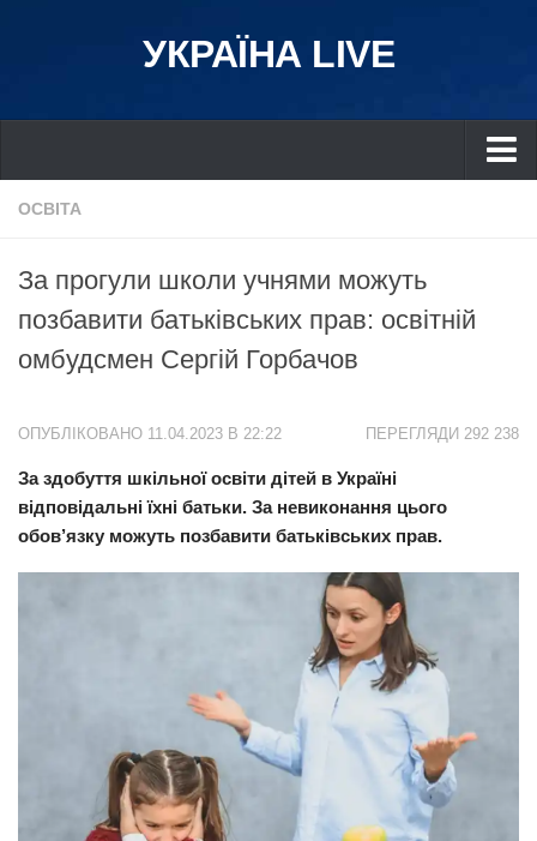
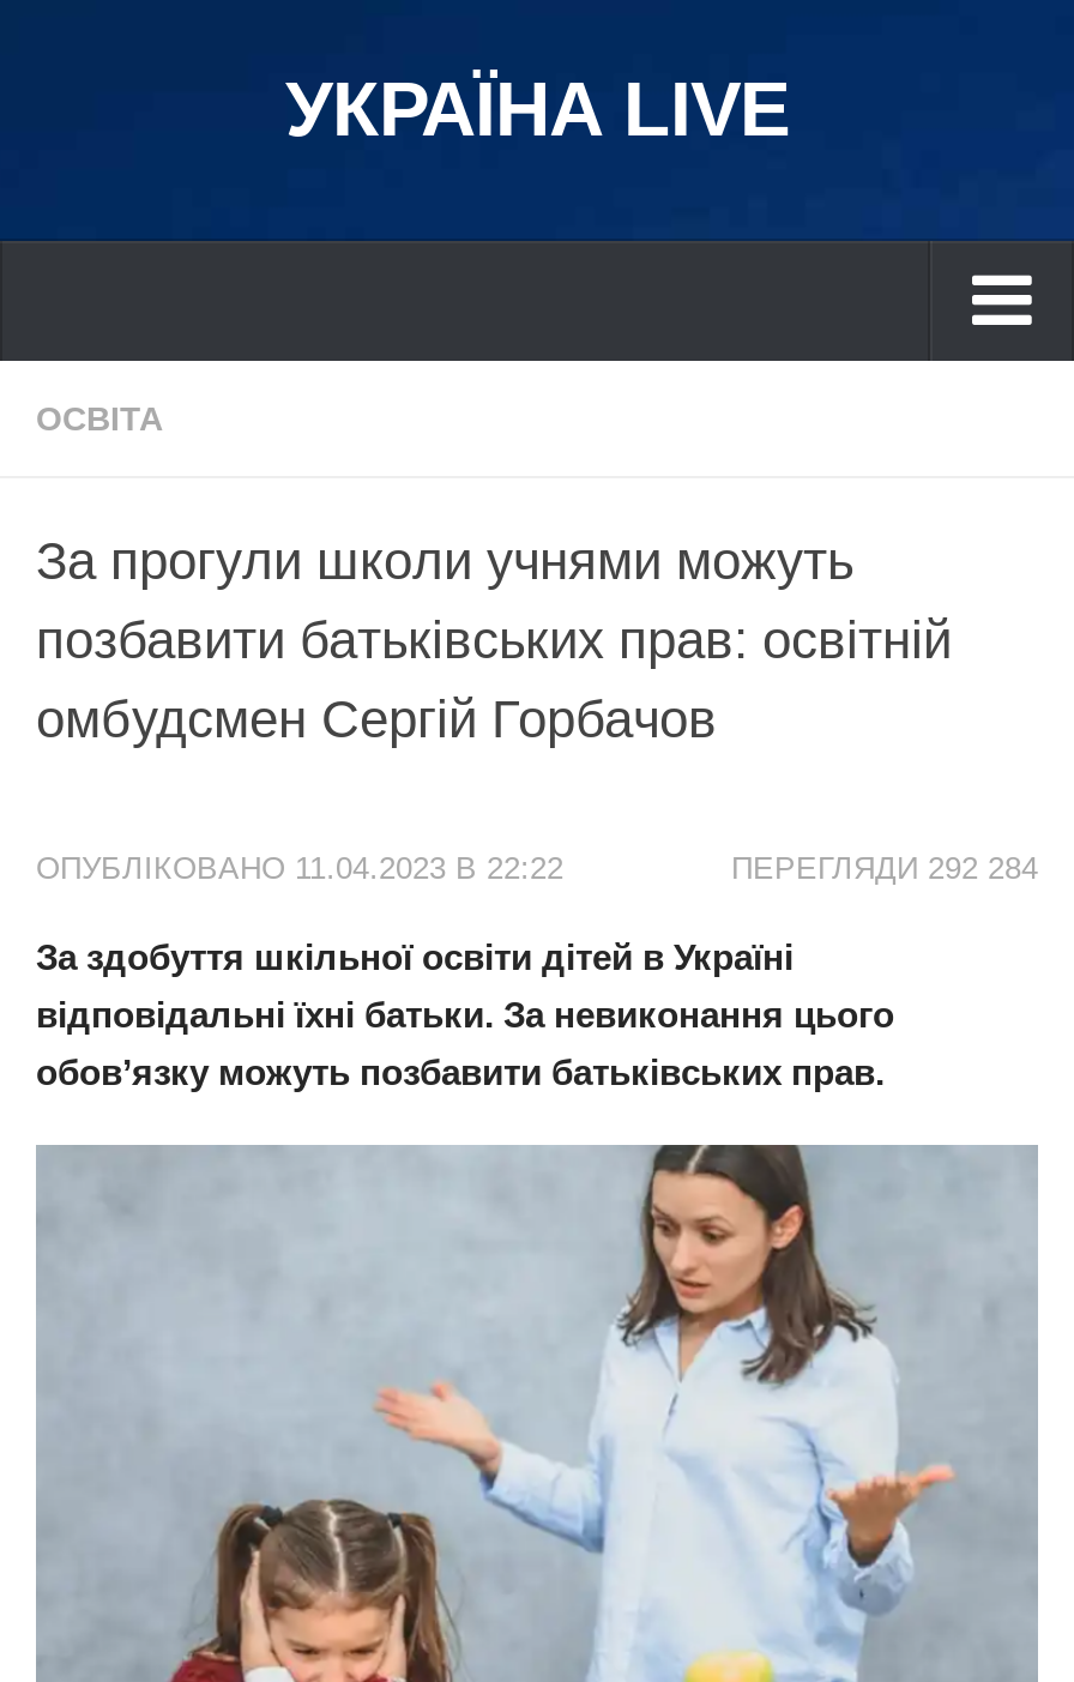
- ПЕРЕГЛЯДИ 292 238
+ ПЕРЕГЛЯДИ 292 284
